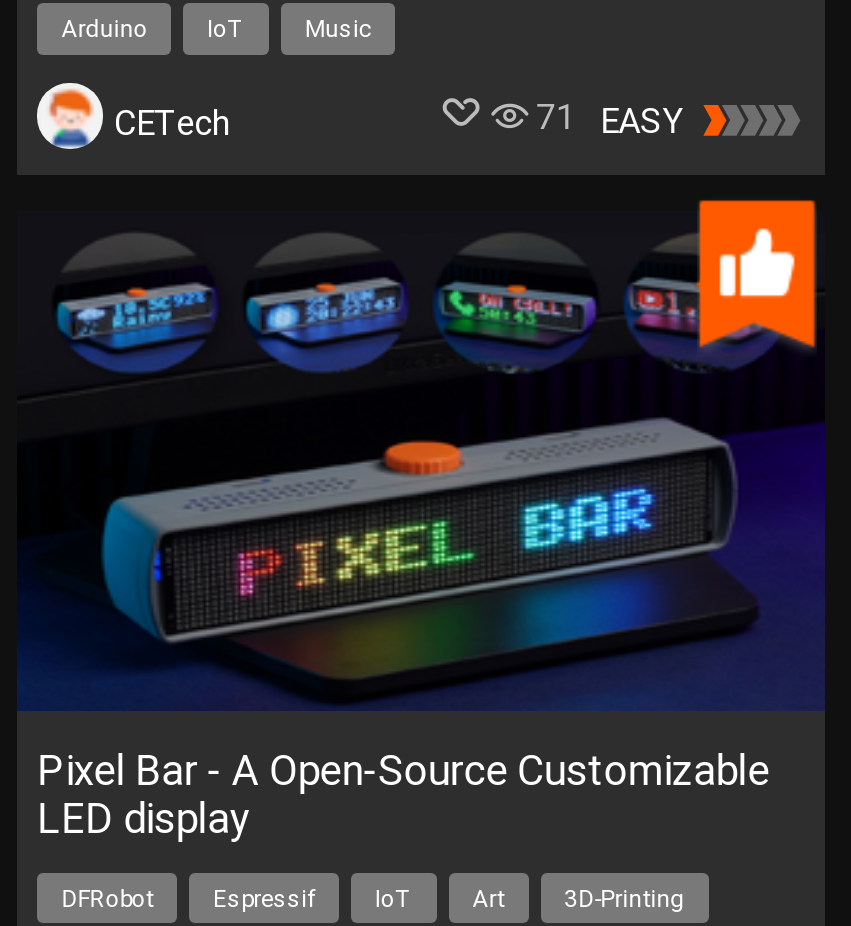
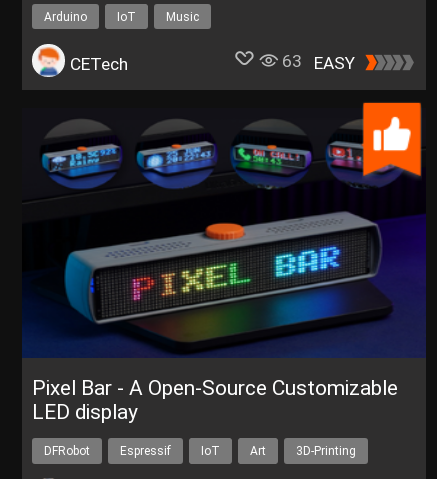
- 71 EASY
+ 63 EASY
